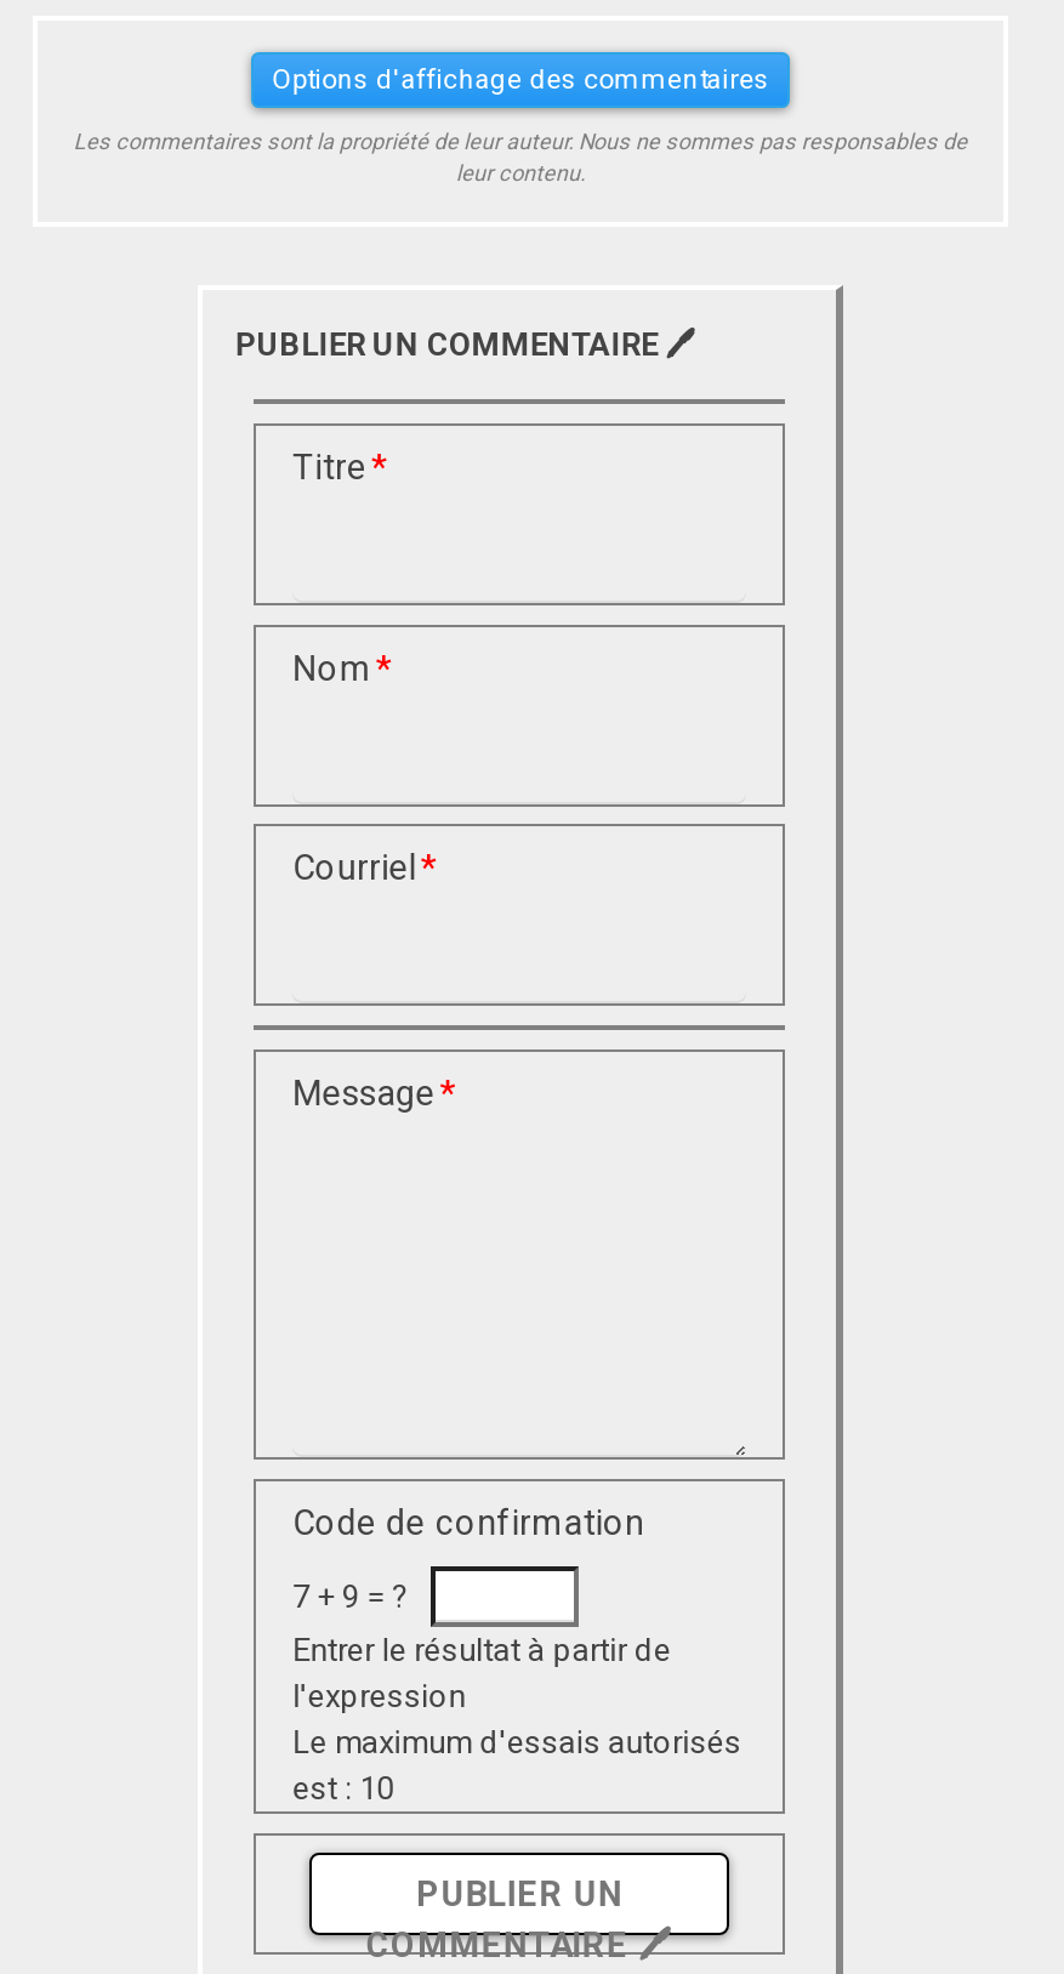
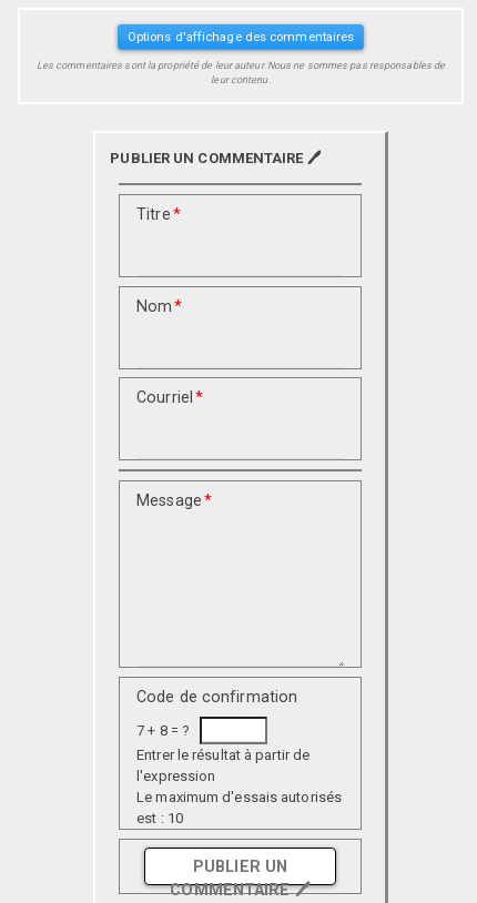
- 7 + 9 = ?
+ 7 + 8 = ?
